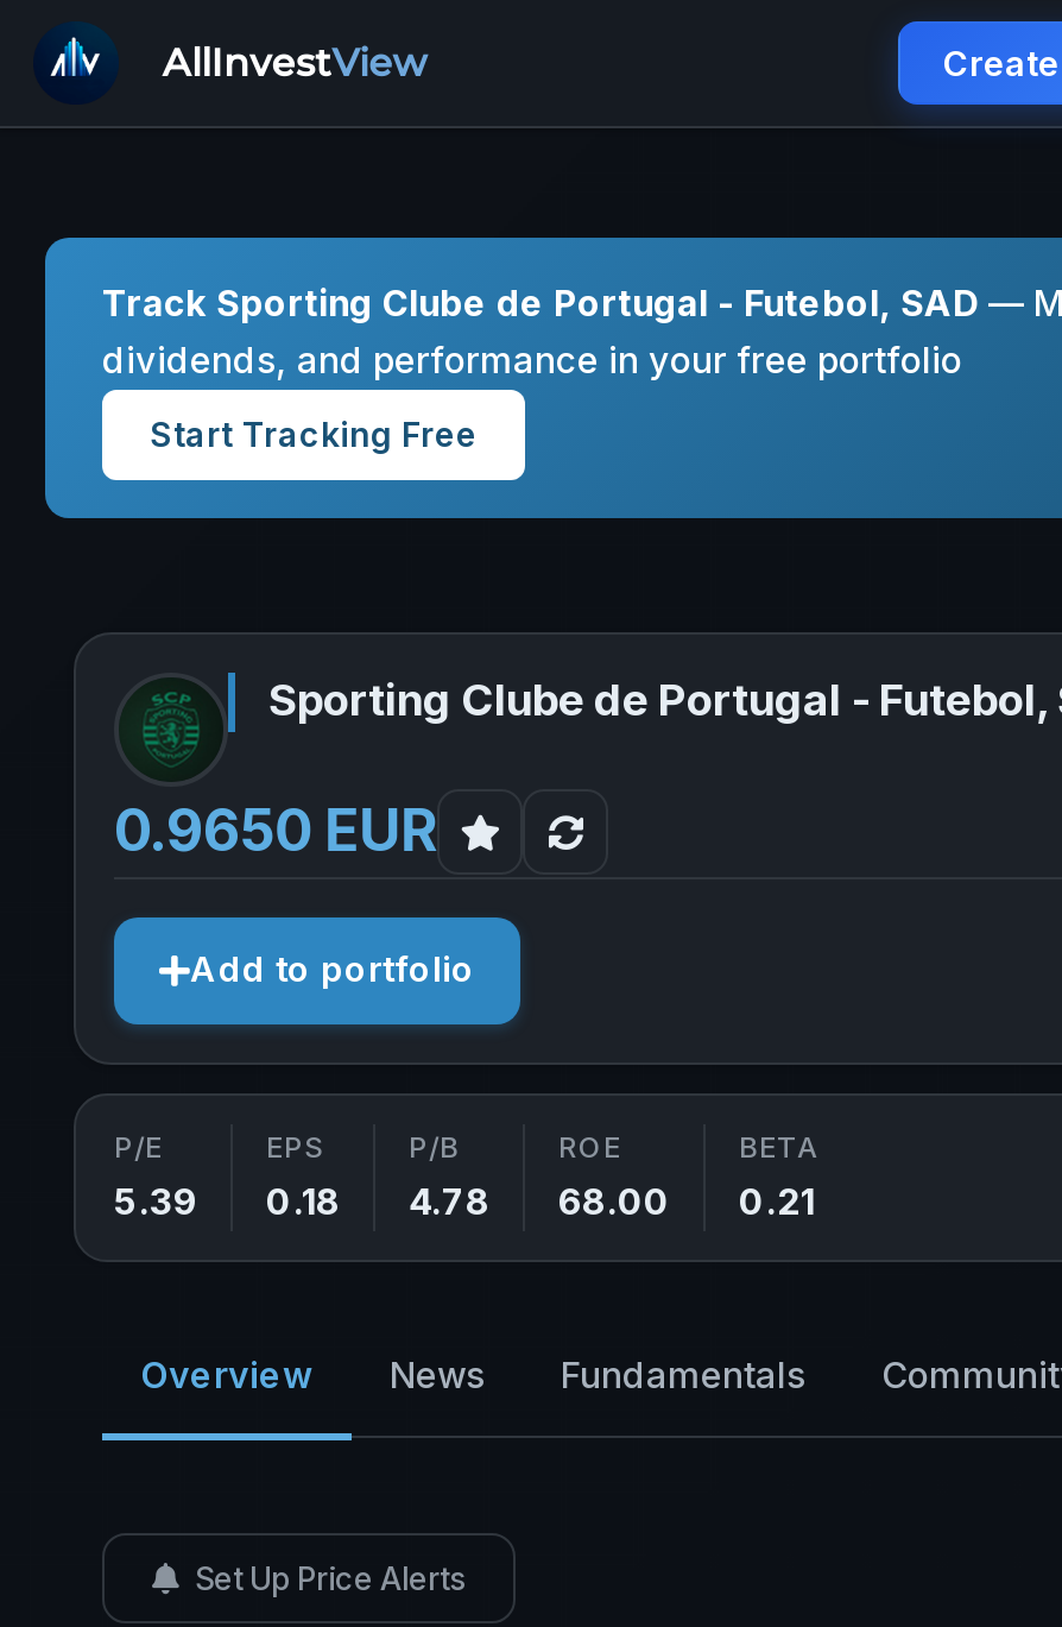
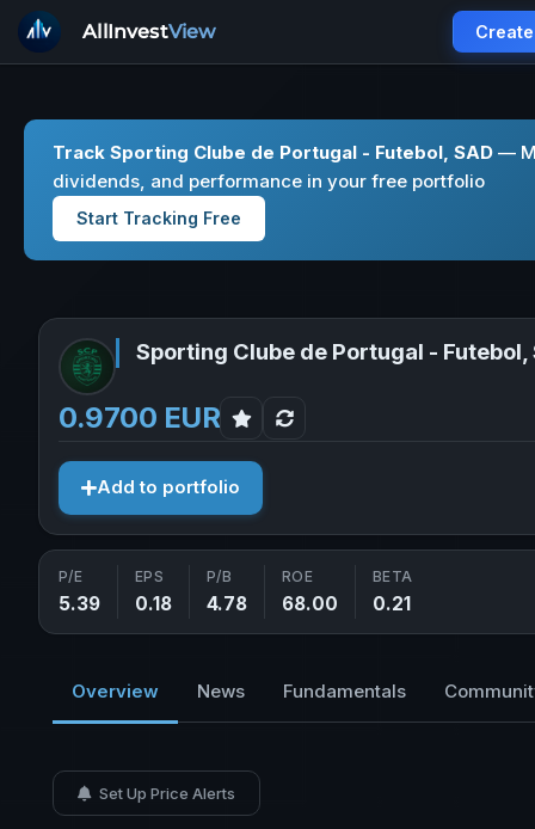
- 0.9650 EUR
+ 0.9700 EUR
